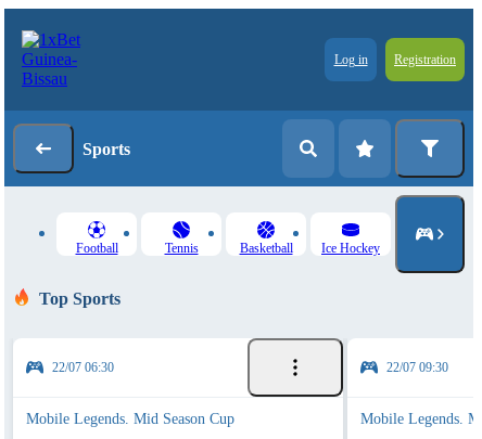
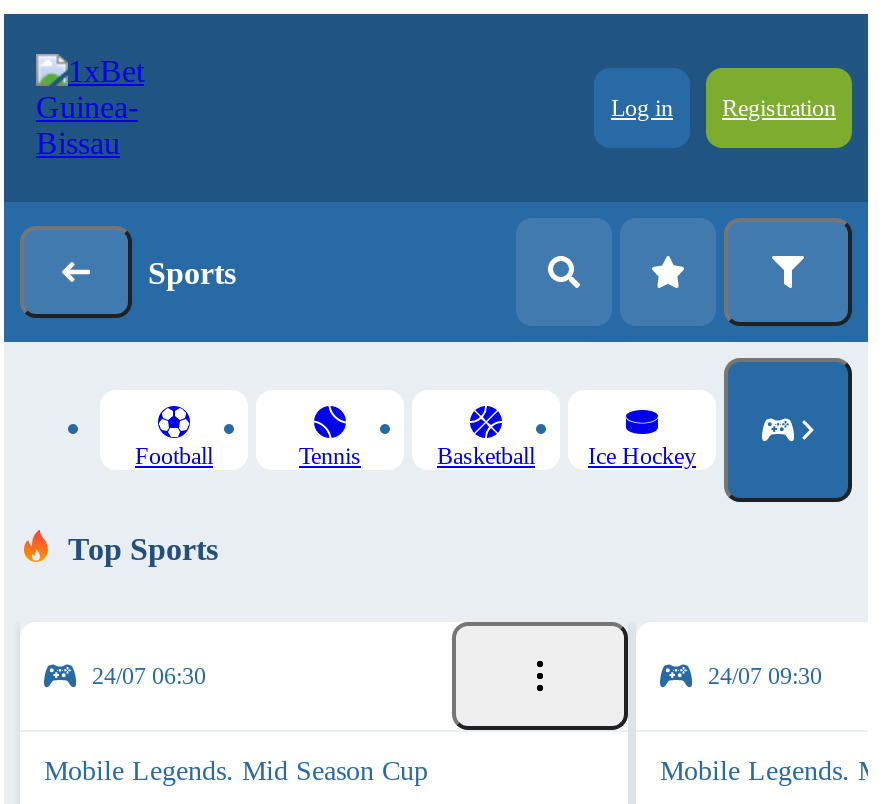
- 22/07 06:30
+ 24/07 06:30

- 22/07 09:30
+ 24/07 09:30
